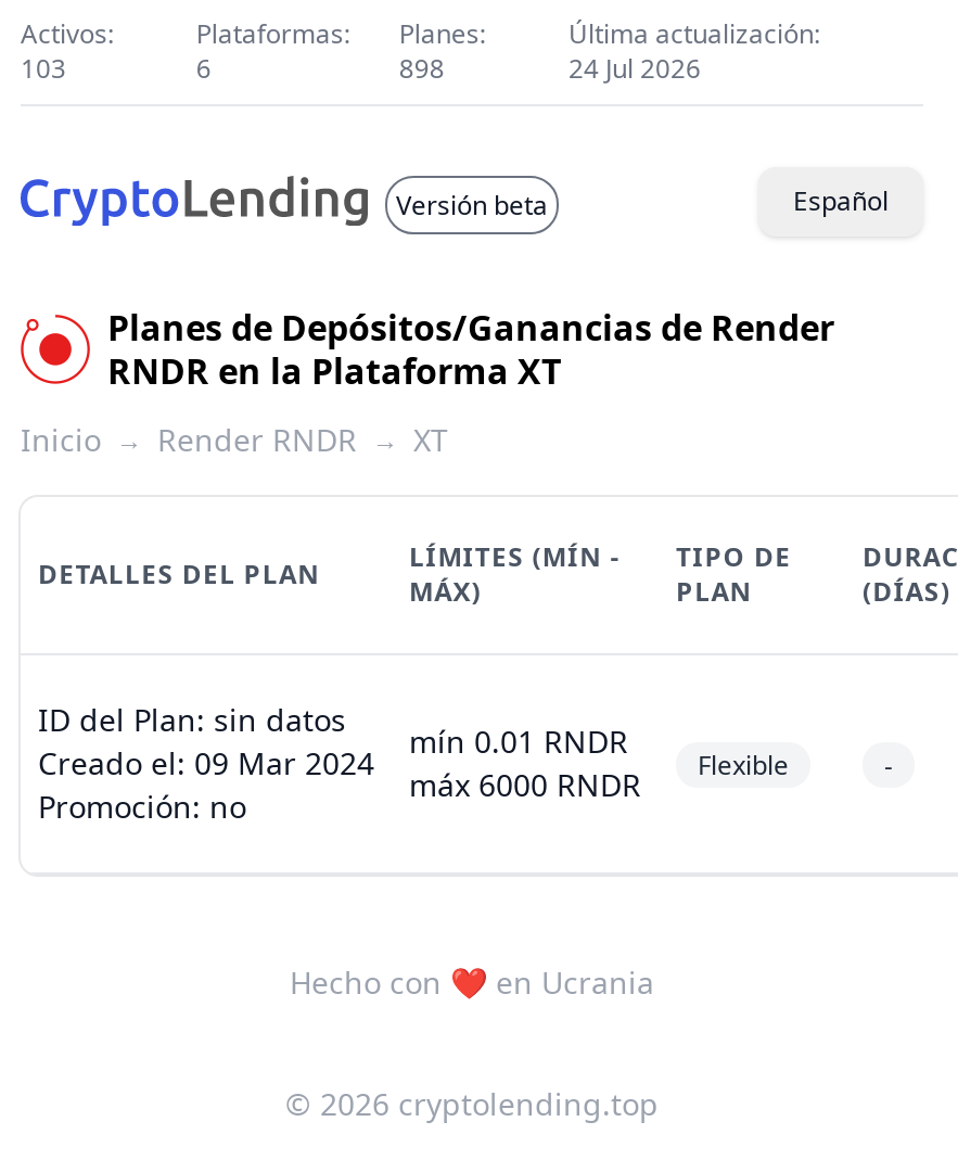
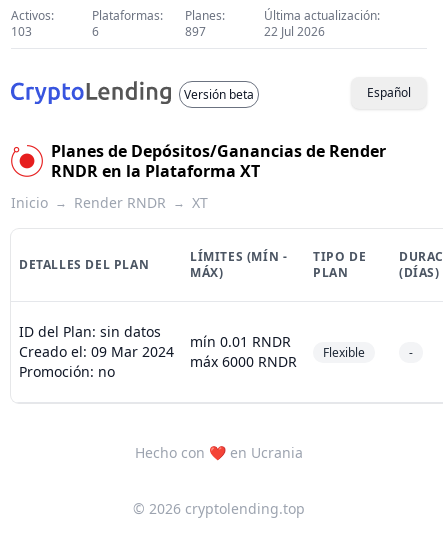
- 898
+ 897

- 24 Jul 2026
+ 22 Jul 2026
